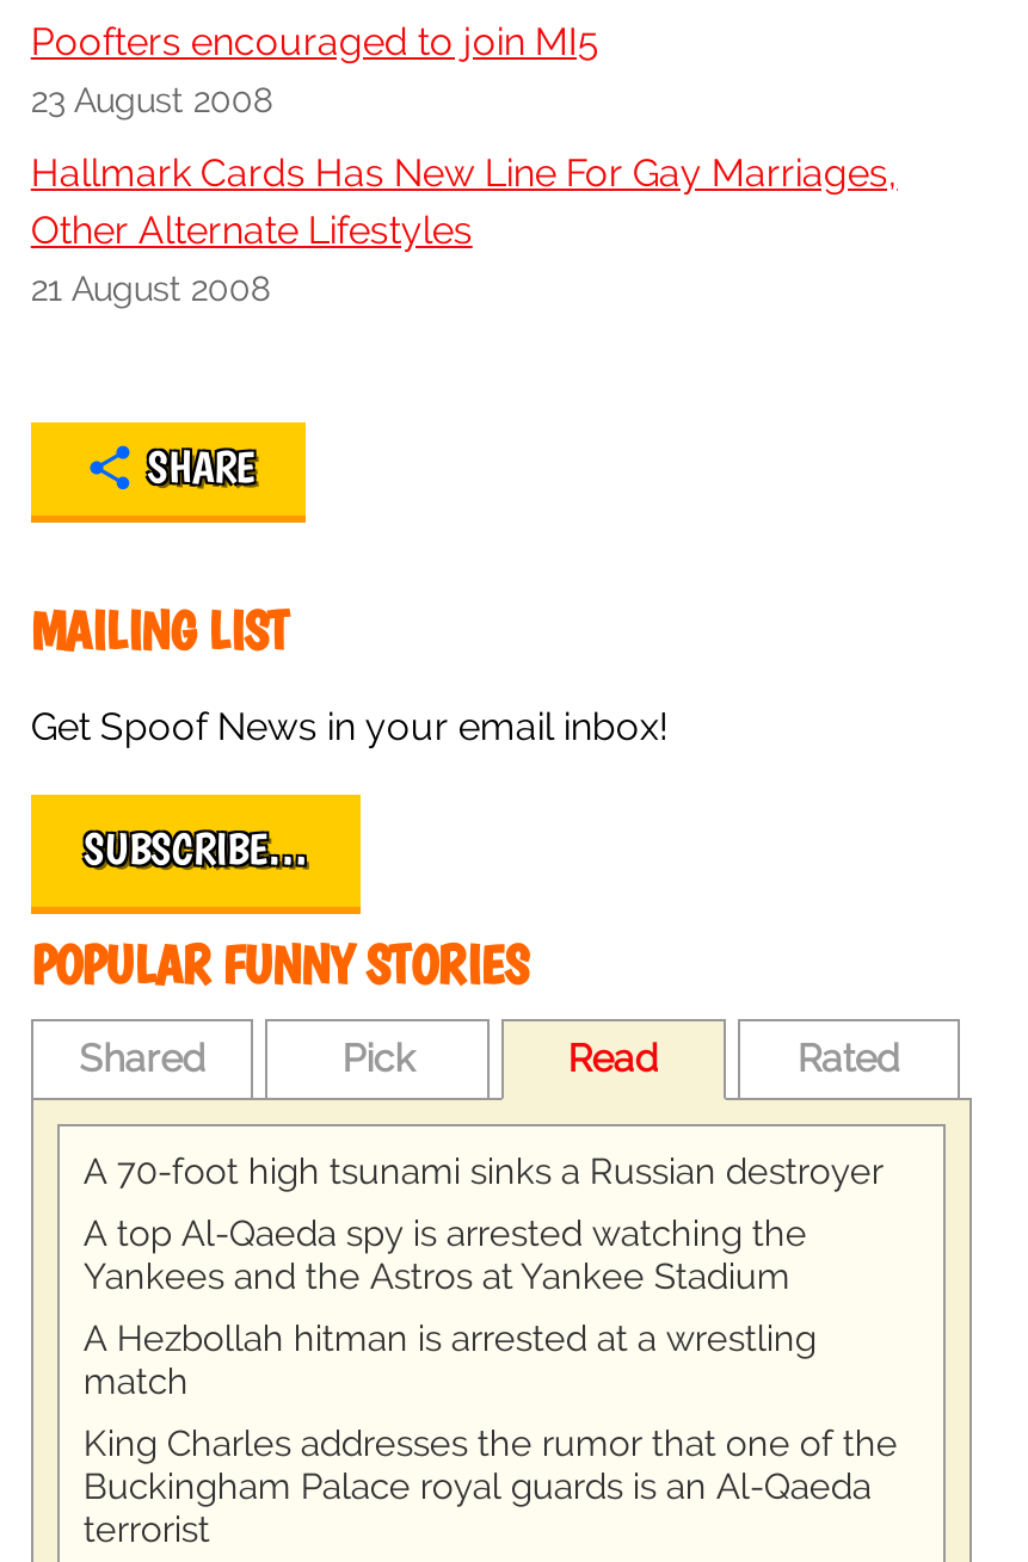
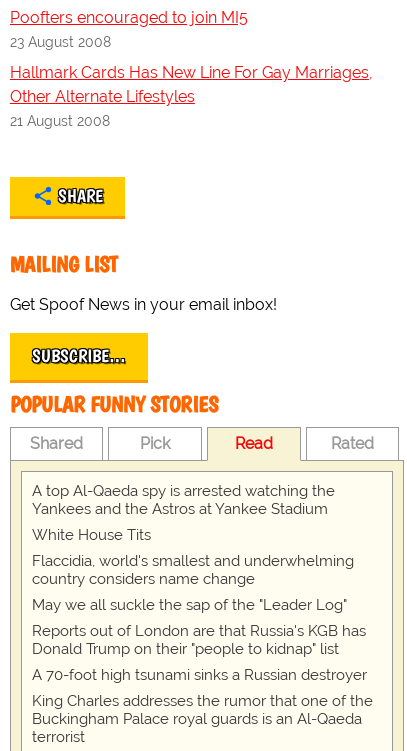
moved down: A 70-foot high tsunami sinks a Russian destroyer

moved up: A top Al-Qaeda spy is arrested watching the | Yankees and the Astros at Yankee Stadium

- A Hezbollah hitman is arrested at a wrestling
- match
+ White House Tits
+ Flaccidia, world's smallest and underwhelming
+ country considers name change
+ May we all suckle the sap of the "Leader Log"
+ Reports out of London are that Russia's KGB has
+ Donald Trump on their "people to kidnap" list
